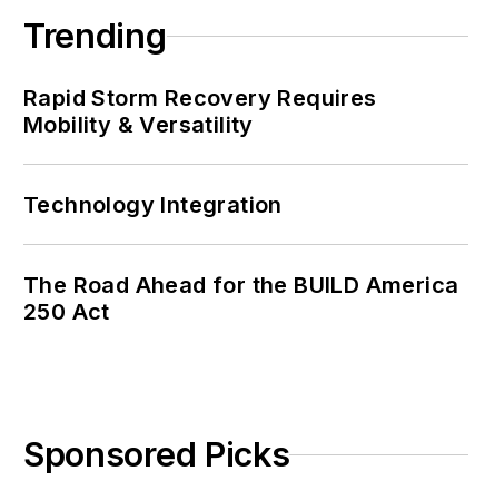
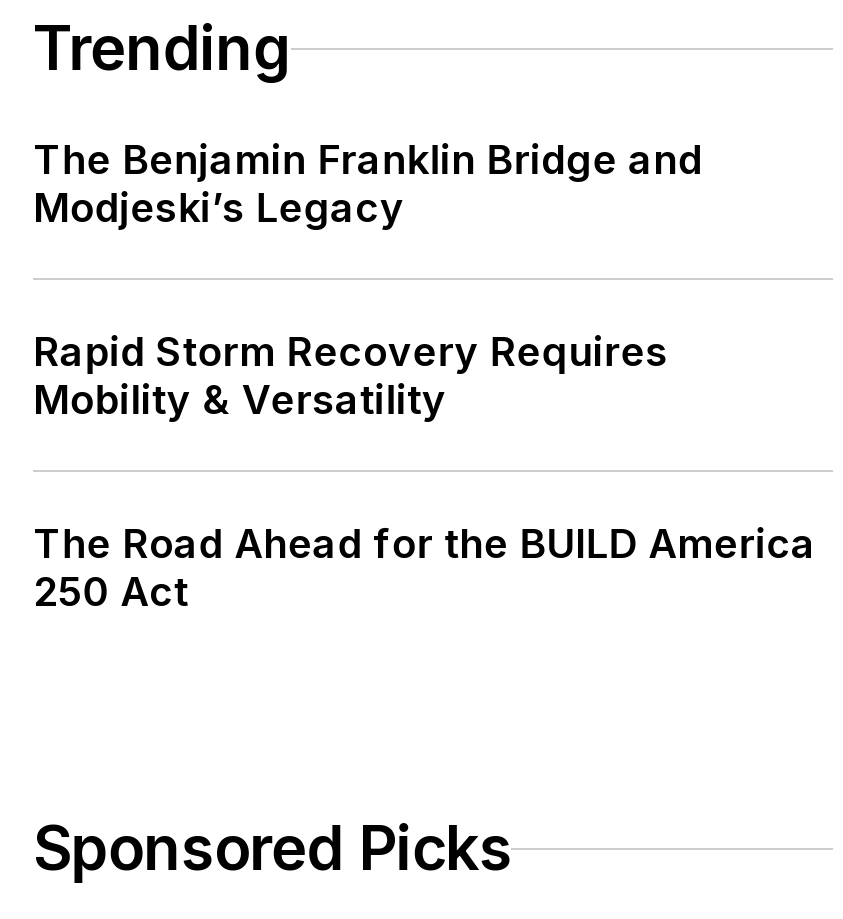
+ The Benjamin Franklin Bridge and
+ Modjeski’s Legacy

moved down: Rapid Storm Recovery Requires | Mobility & Versatility

- Technology Integration
